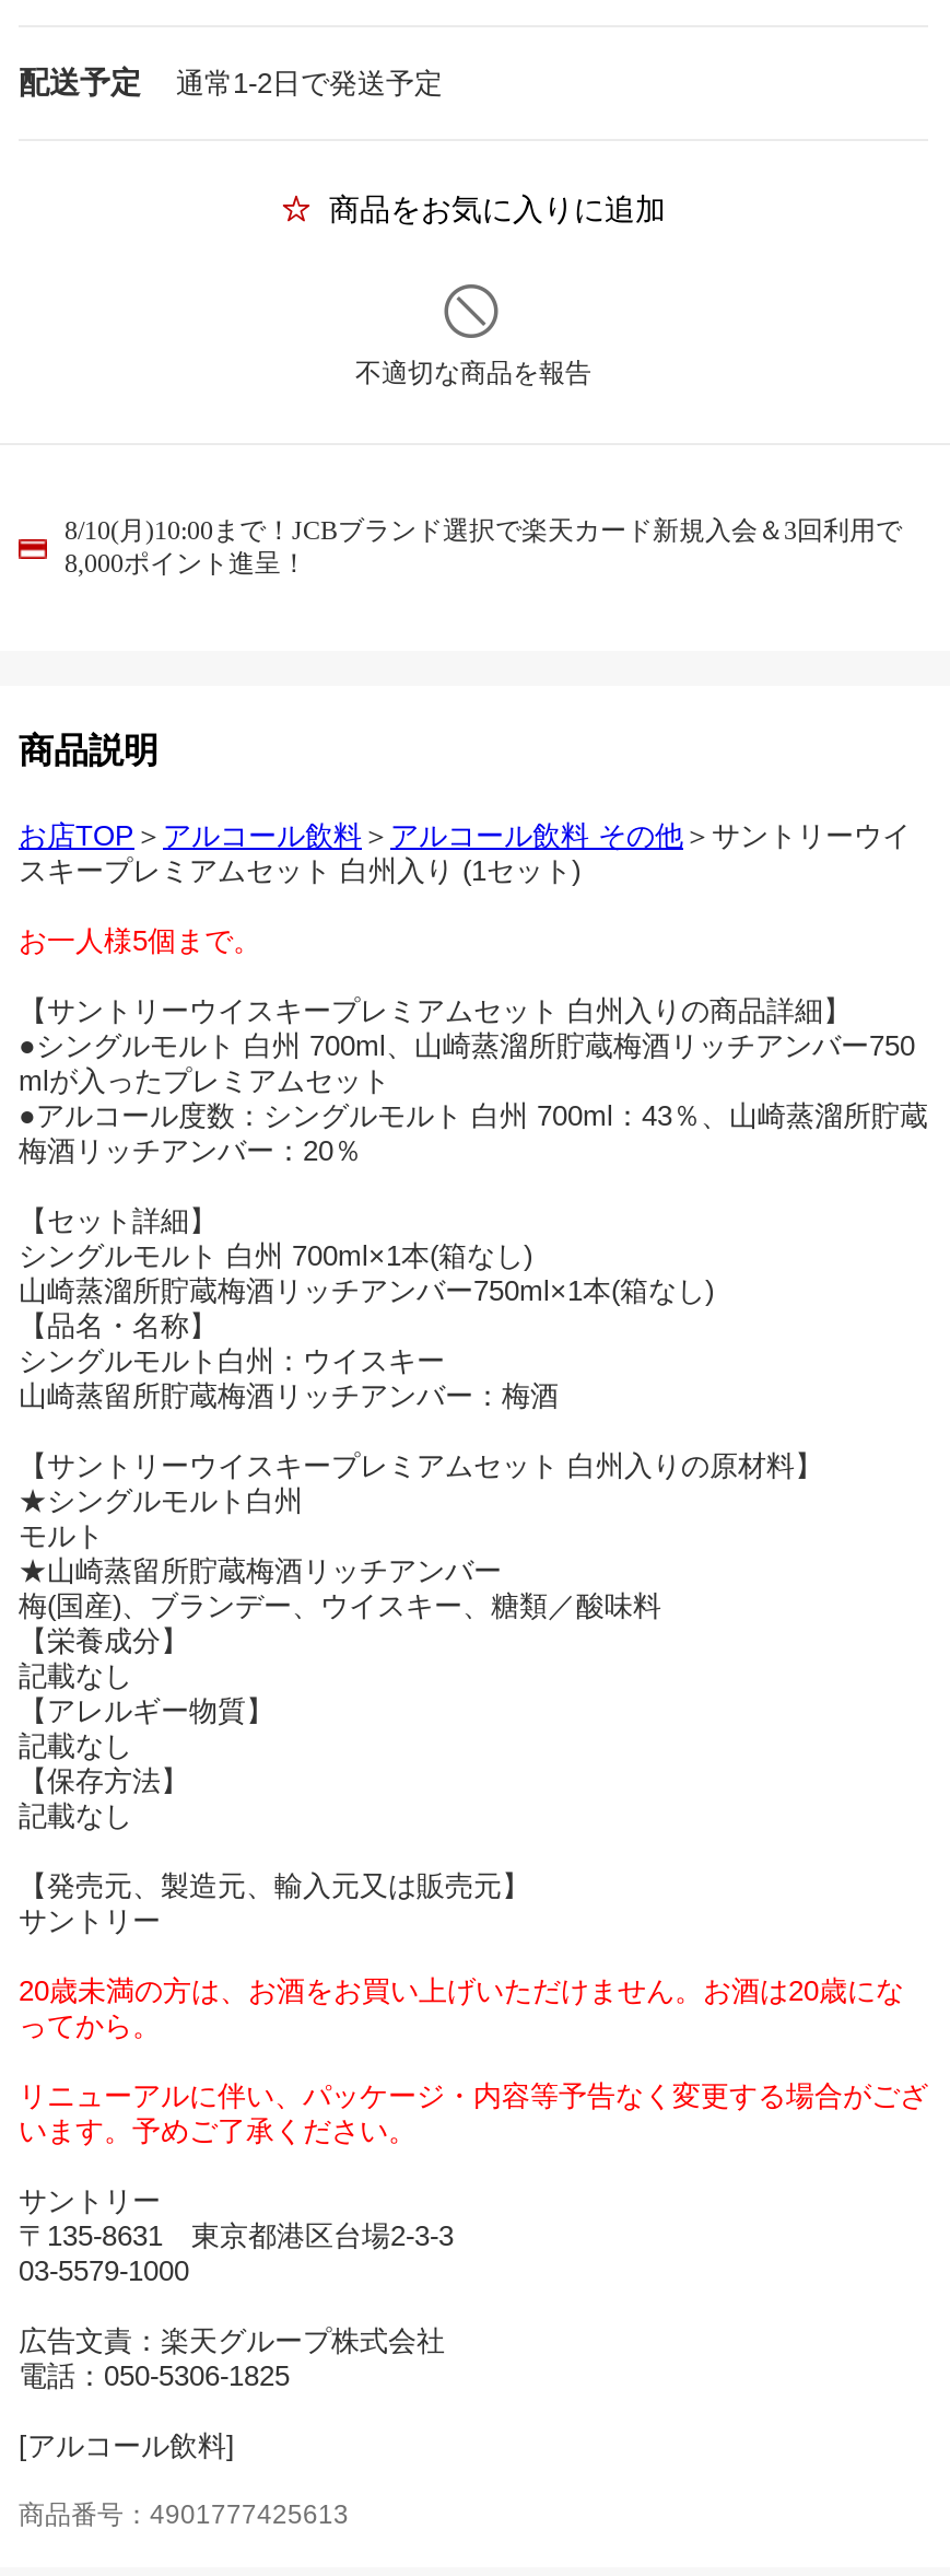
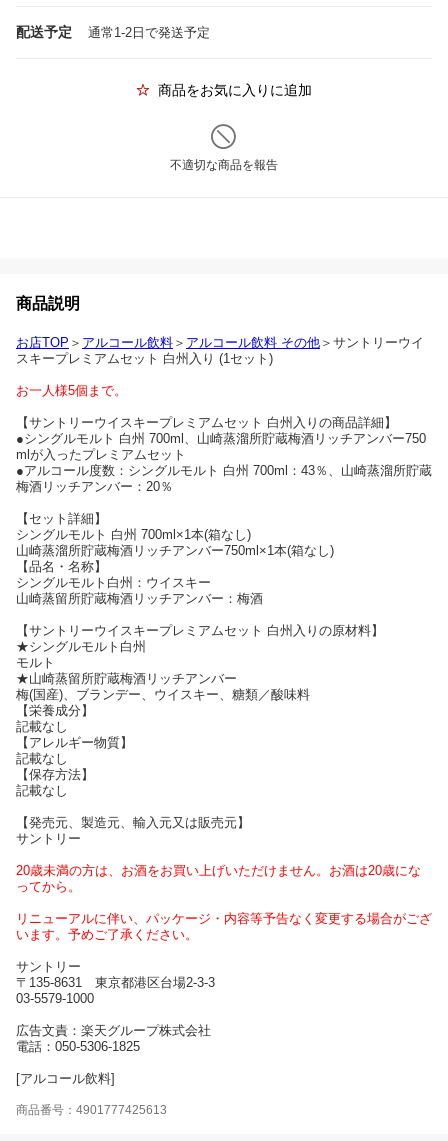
- 8/10(月)10:00まで！JCBブランド選択で楽天カード新規入会＆3回利用で
- 8,000ポイント進呈！
